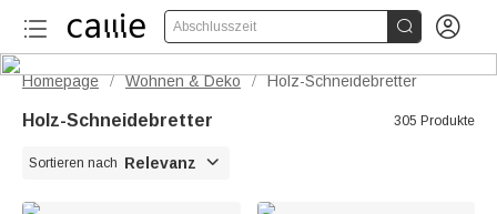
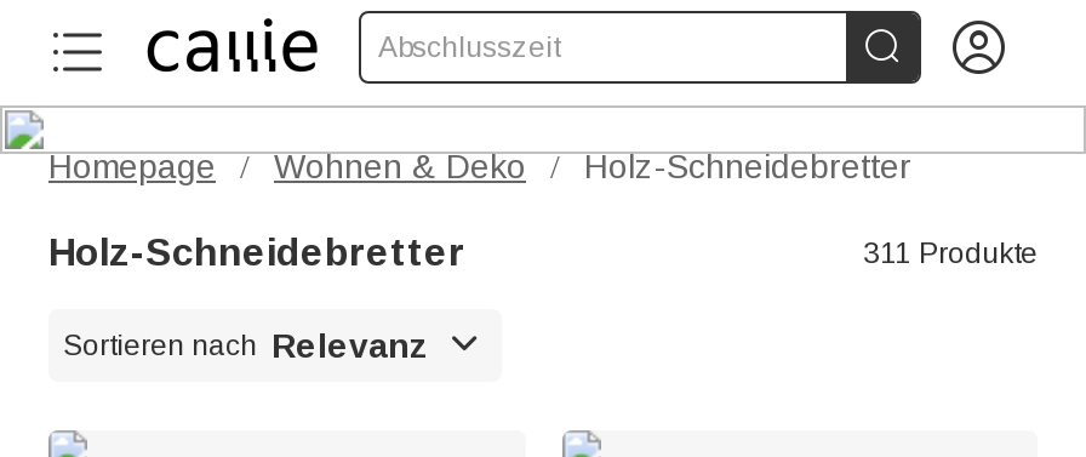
- 305 Produkte
+ 311 Produkte
